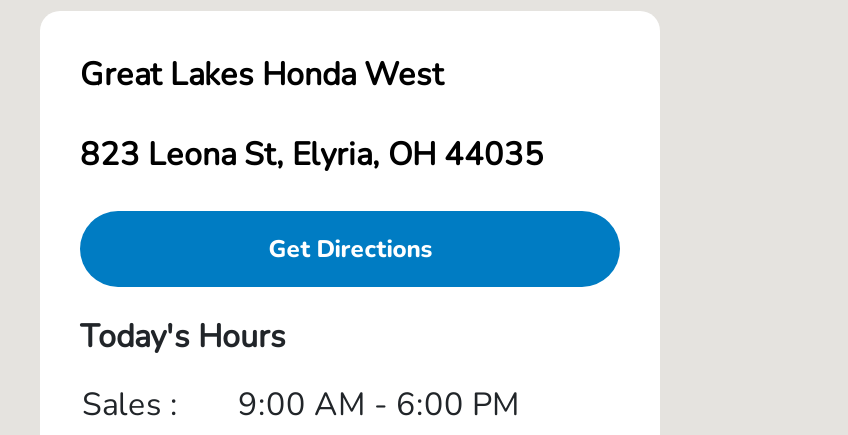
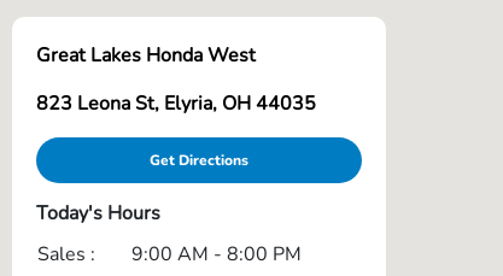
- Sales : 9:00 AM - 6:00 PM
+ Sales : 9:00 AM - 8:00 PM
